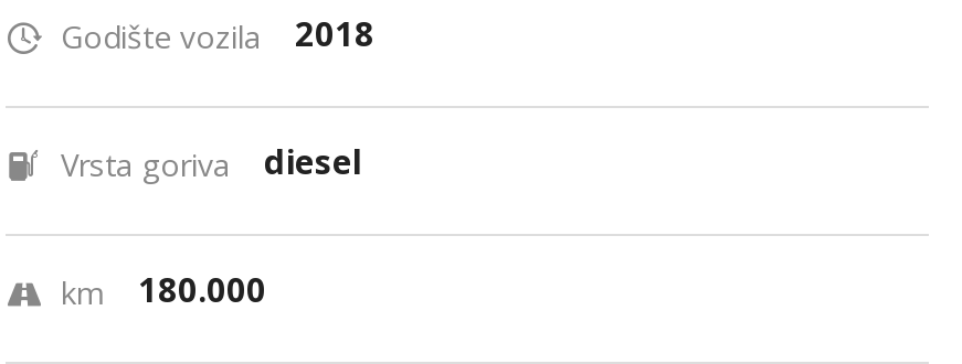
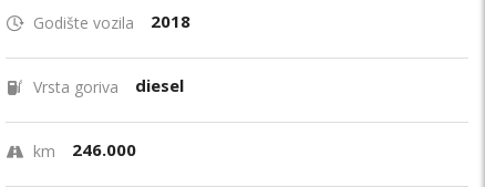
- km 180.000
+ km 246.000
